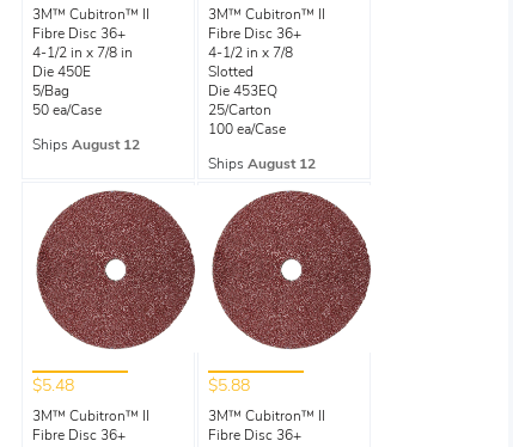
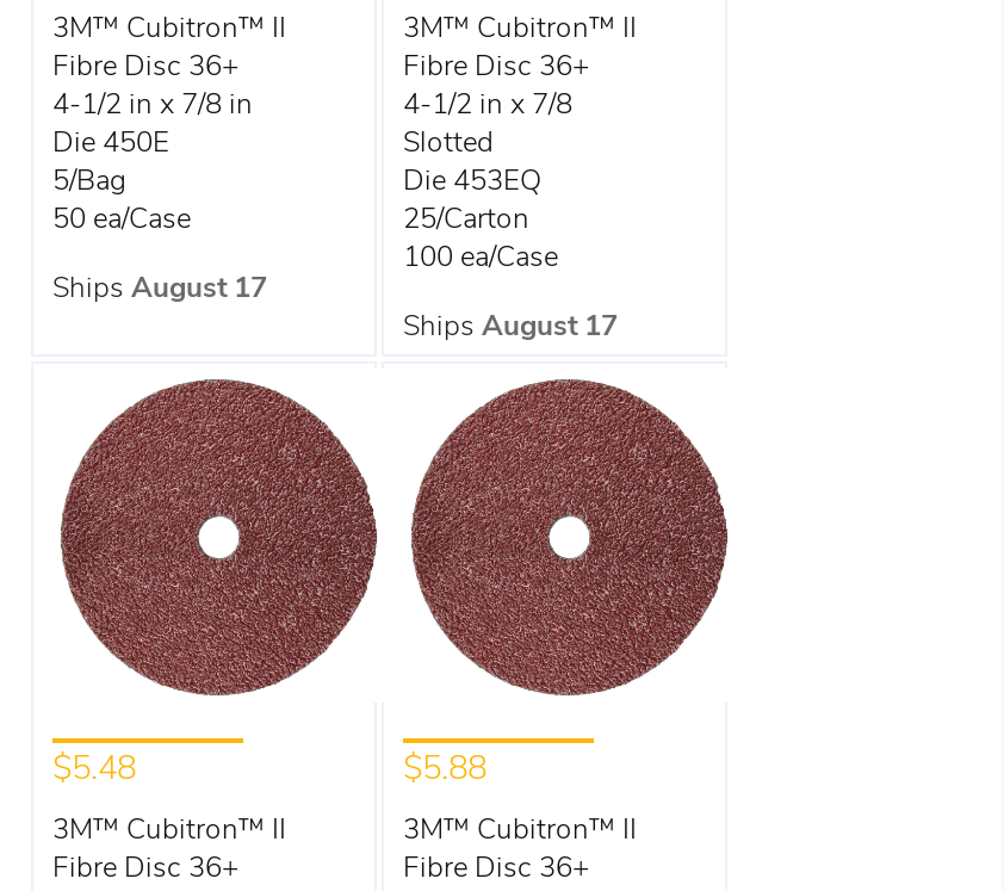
- Ships August 12
+ Ships August 17

- Ships August 12
+ Ships August 17
